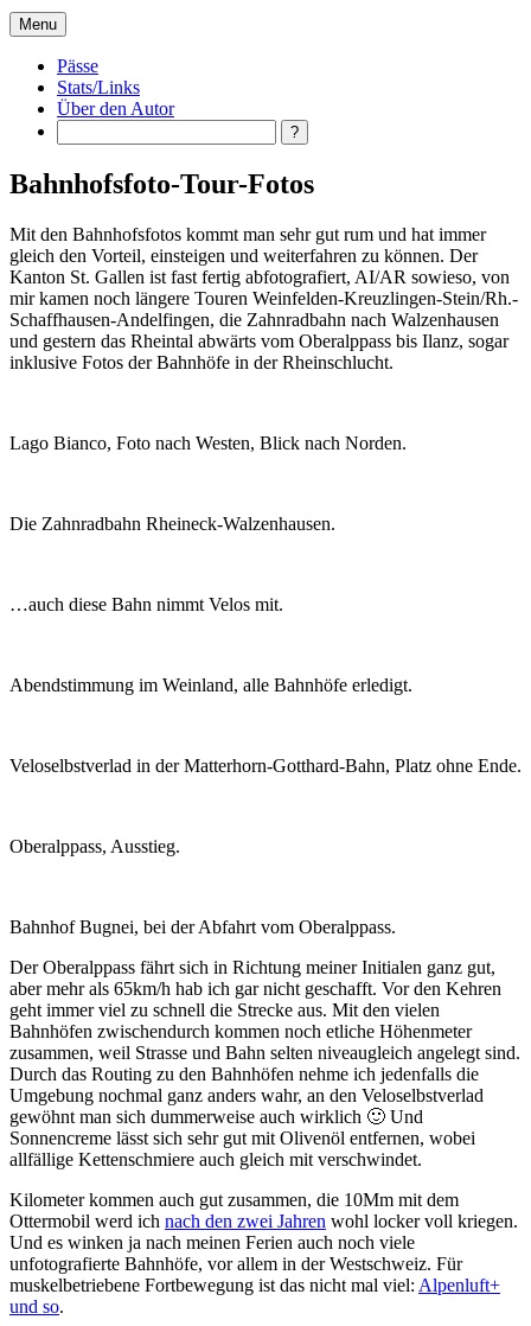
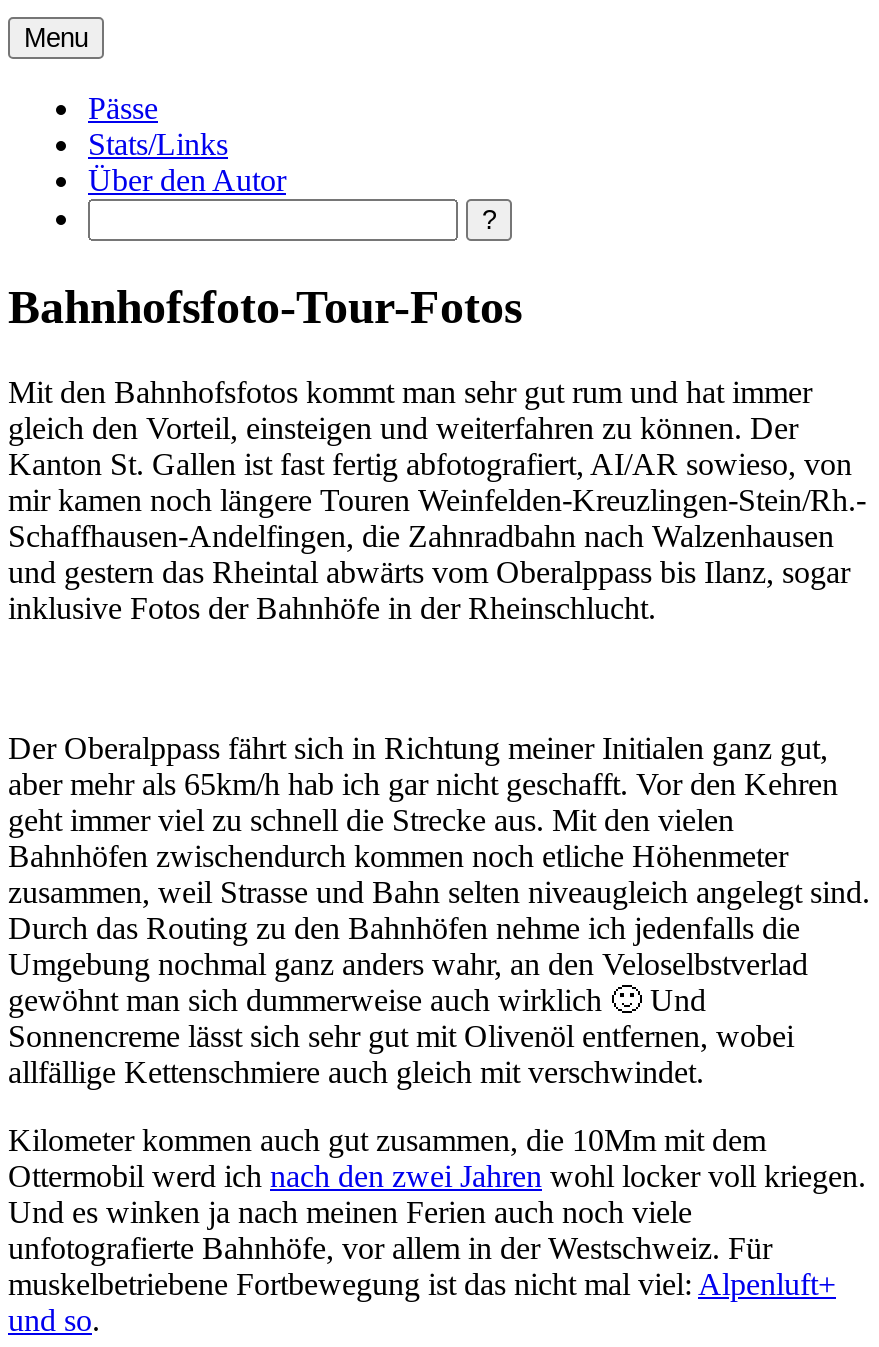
- Lago Bianco, Foto nach Westen, Blick nach Norden.

- Die Zahnradbahn Rheineck-Walzenhausen.

- …auch diese Bahn nimmt Velos mit.

- Abendstimmung im Weinland, alle Bahnhöfe erledigt.

- Veloselbstverlad in der Matterhorn-Gotthard-Bahn, Platz ohne Ende.

- Oberalppass, Ausstieg.

- Bahnhof Bugnei, bei der Abfahrt vom Oberalppass.
